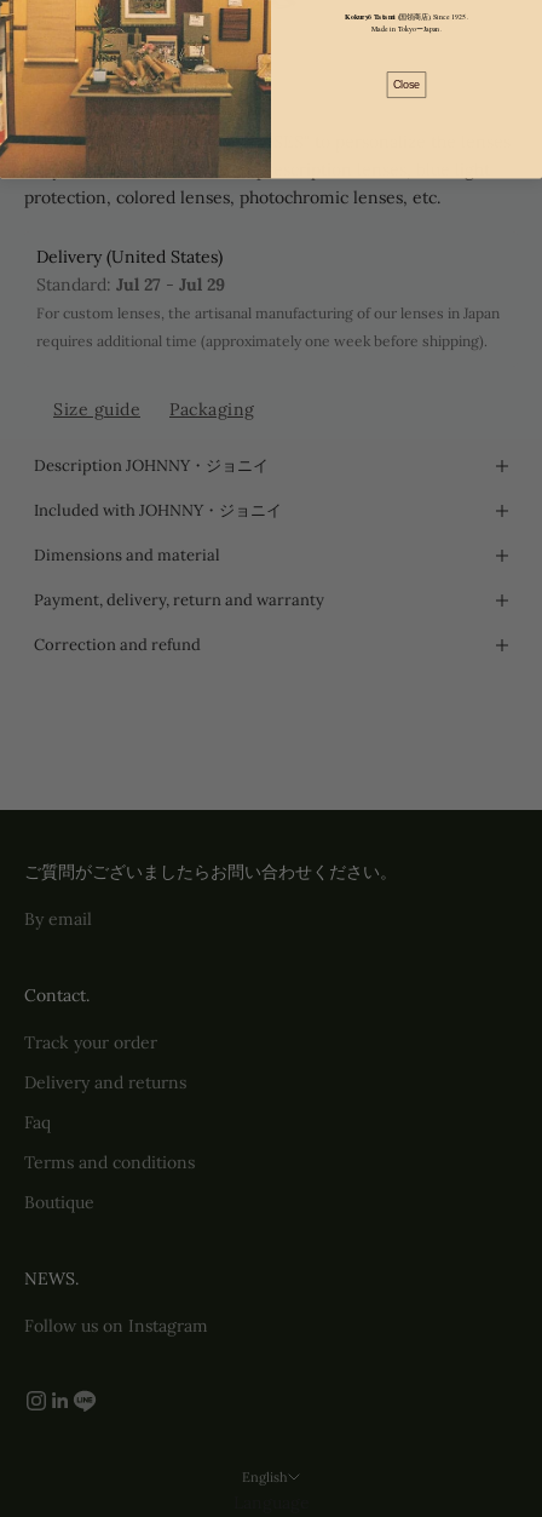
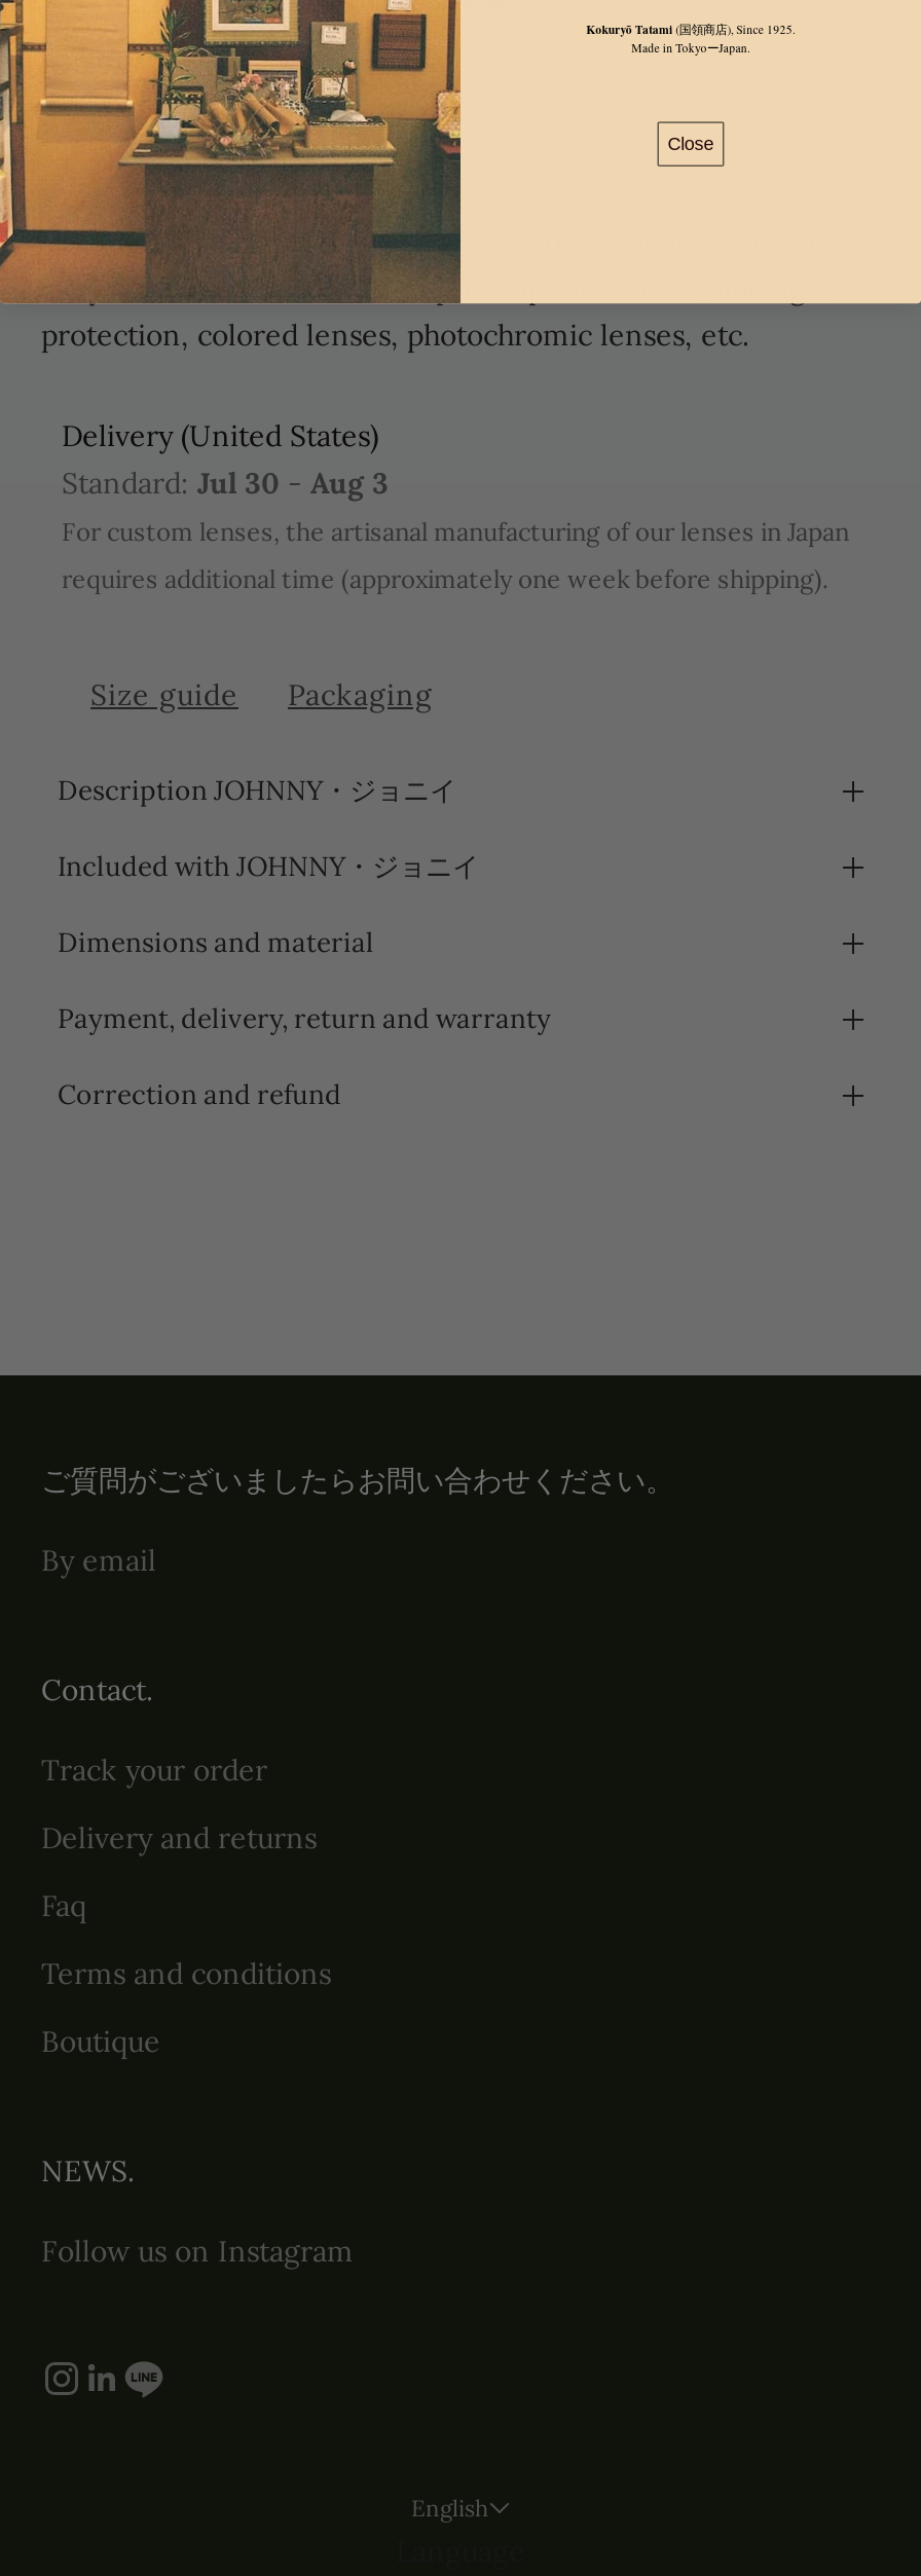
- Standard: Jul 27 - Jul 29
+ Standard: Jul 30 - Aug 3
